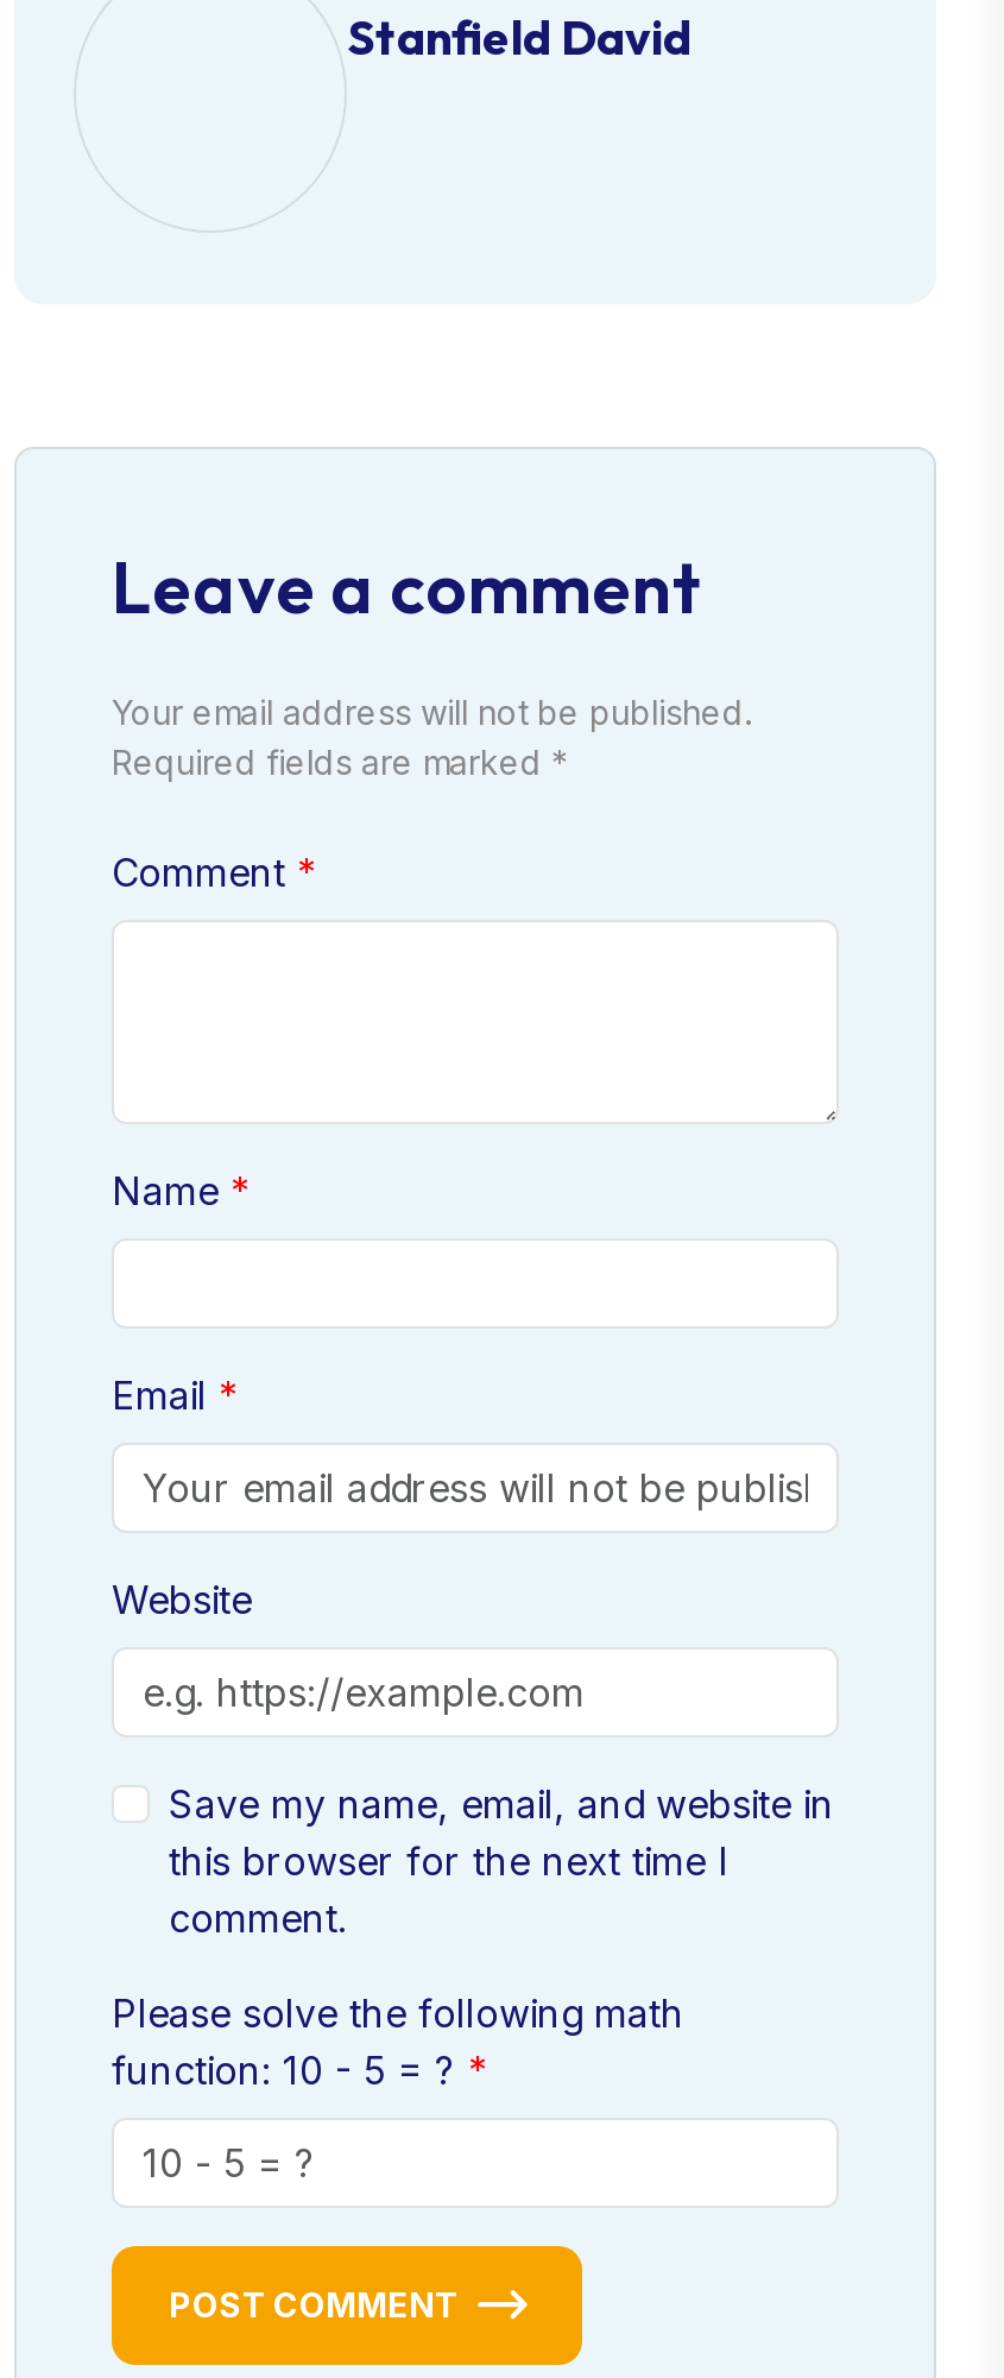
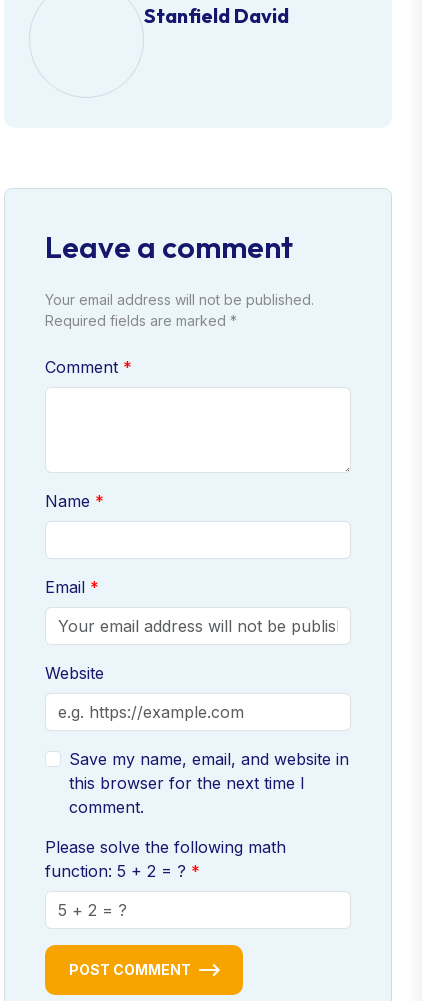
- function: 10 - 5 = ?
+ function: 5 + 2 = ?
